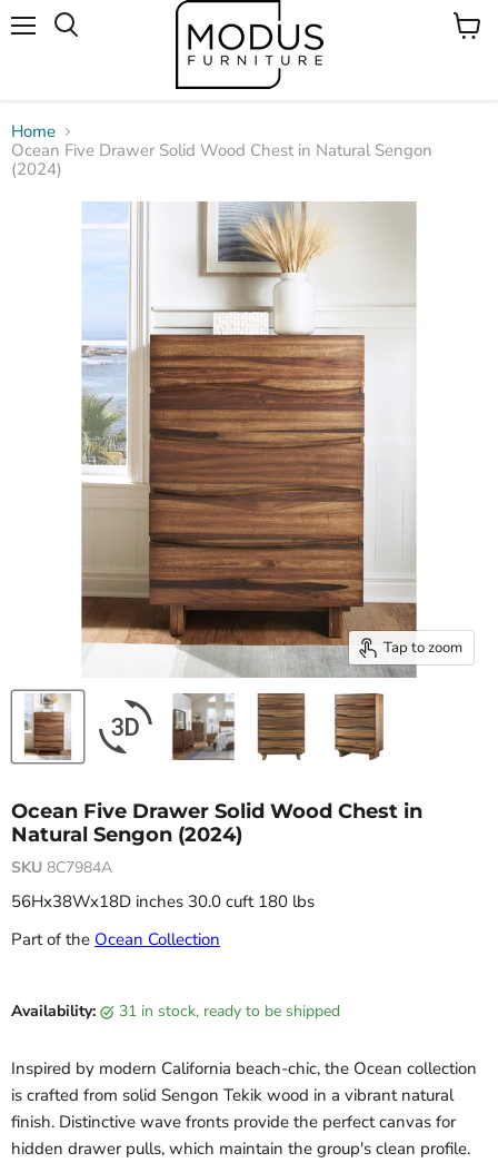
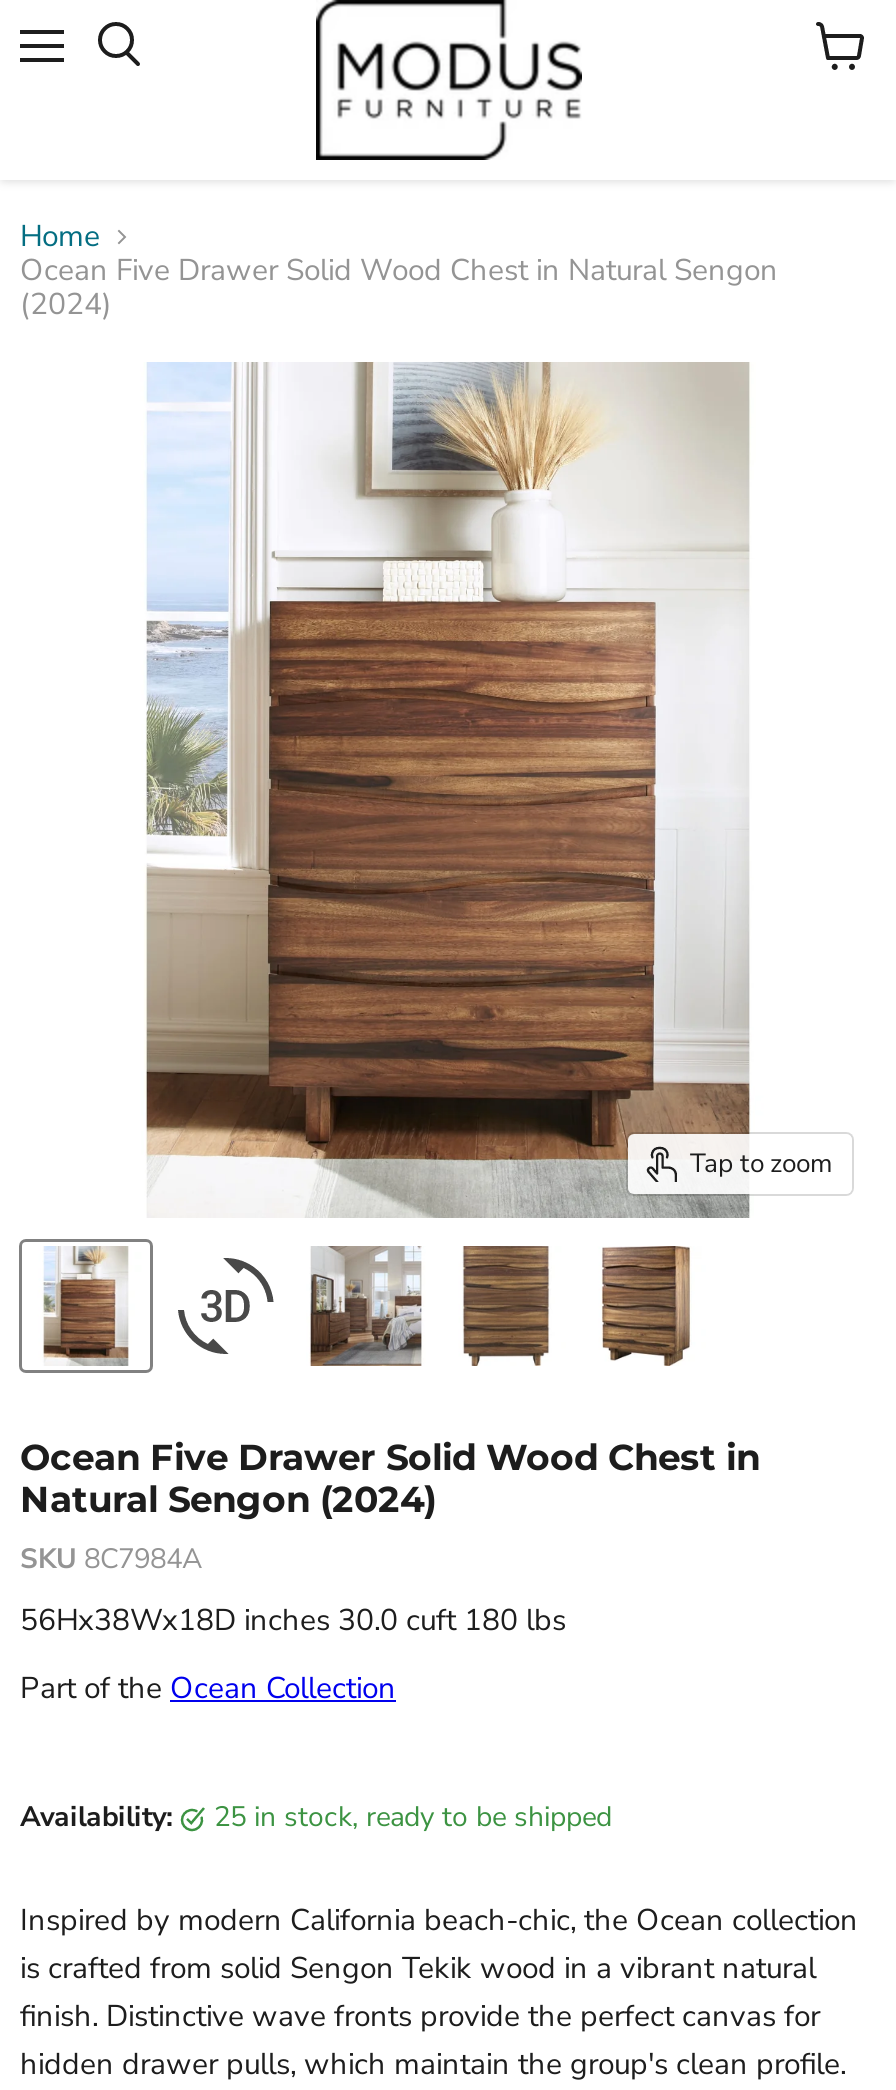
- 31 in stock, ready to be shipped
+ 25 in stock, ready to be shipped
